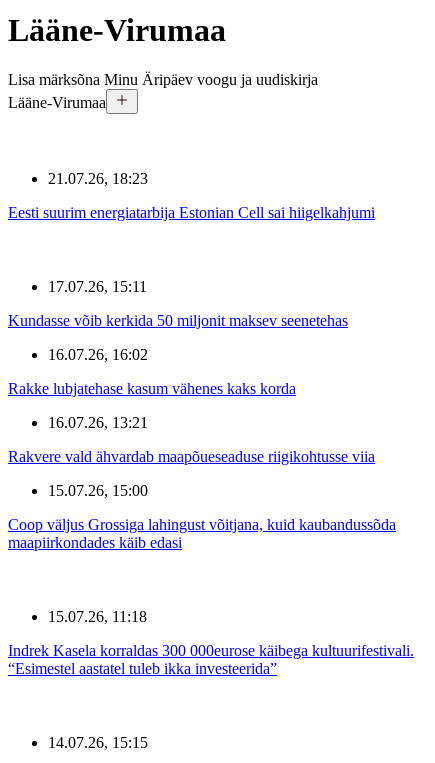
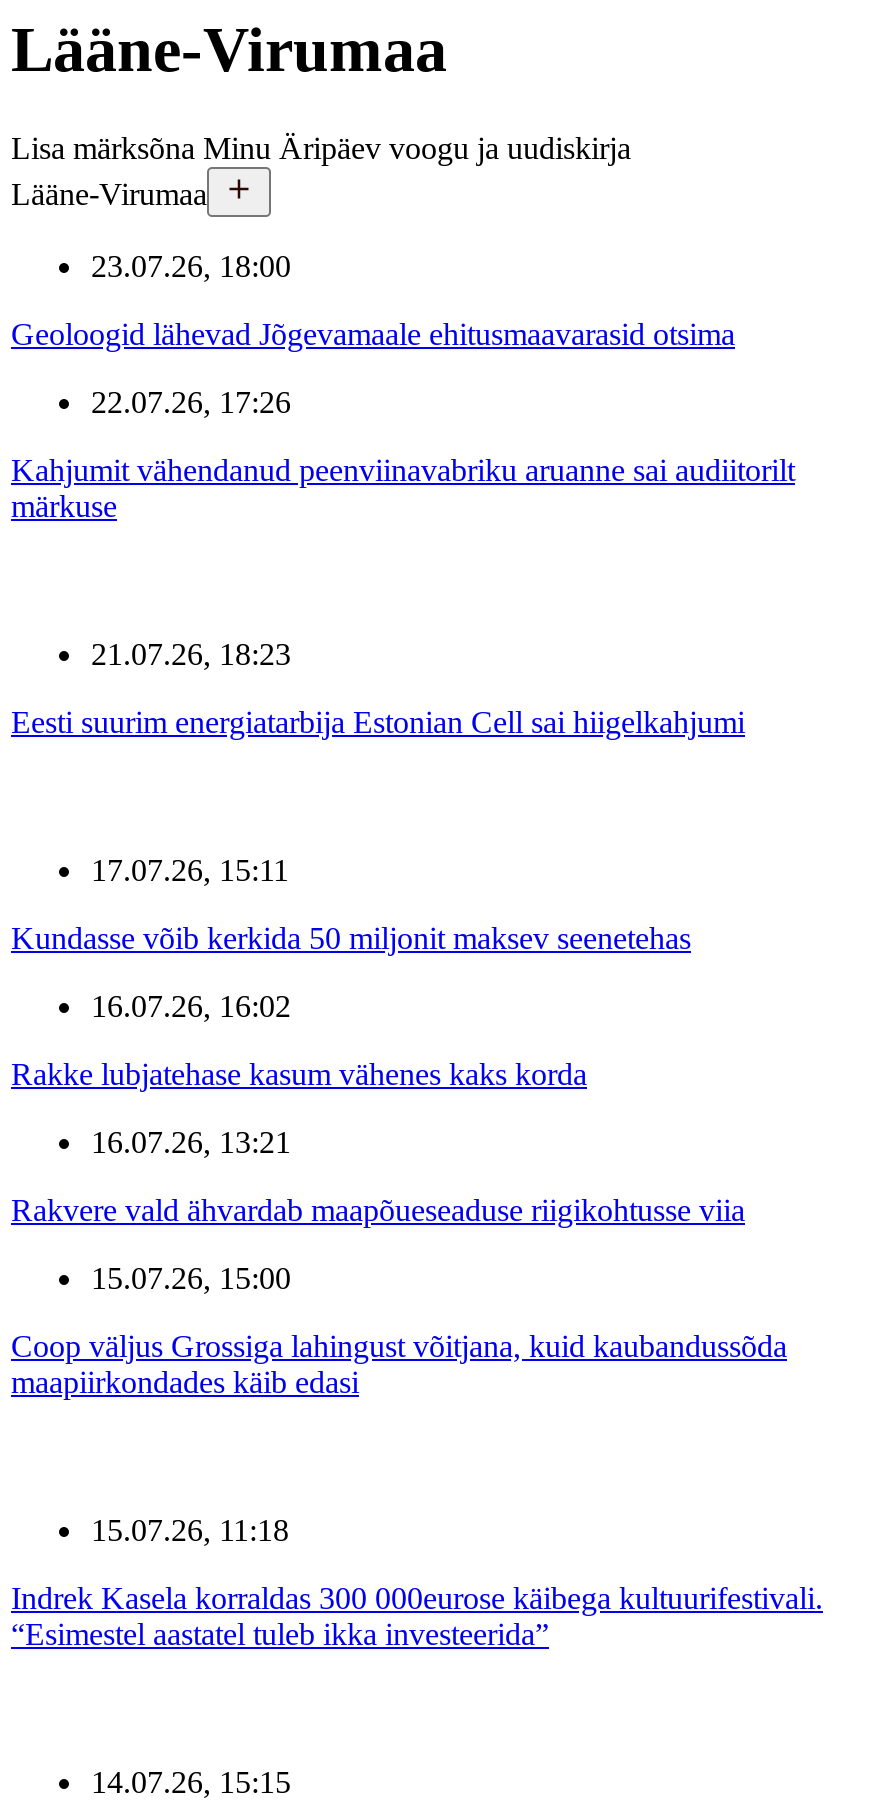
+ 23.07.26, 18:00
+ Geoloogid lähevad Jõgevamaale ehitusmaavarasid otsima
+ 22.07.26, 17:26
+ Kahjumit vähendanud peenviinavabriku aruanne sai audiitorilt
+ märkuse
